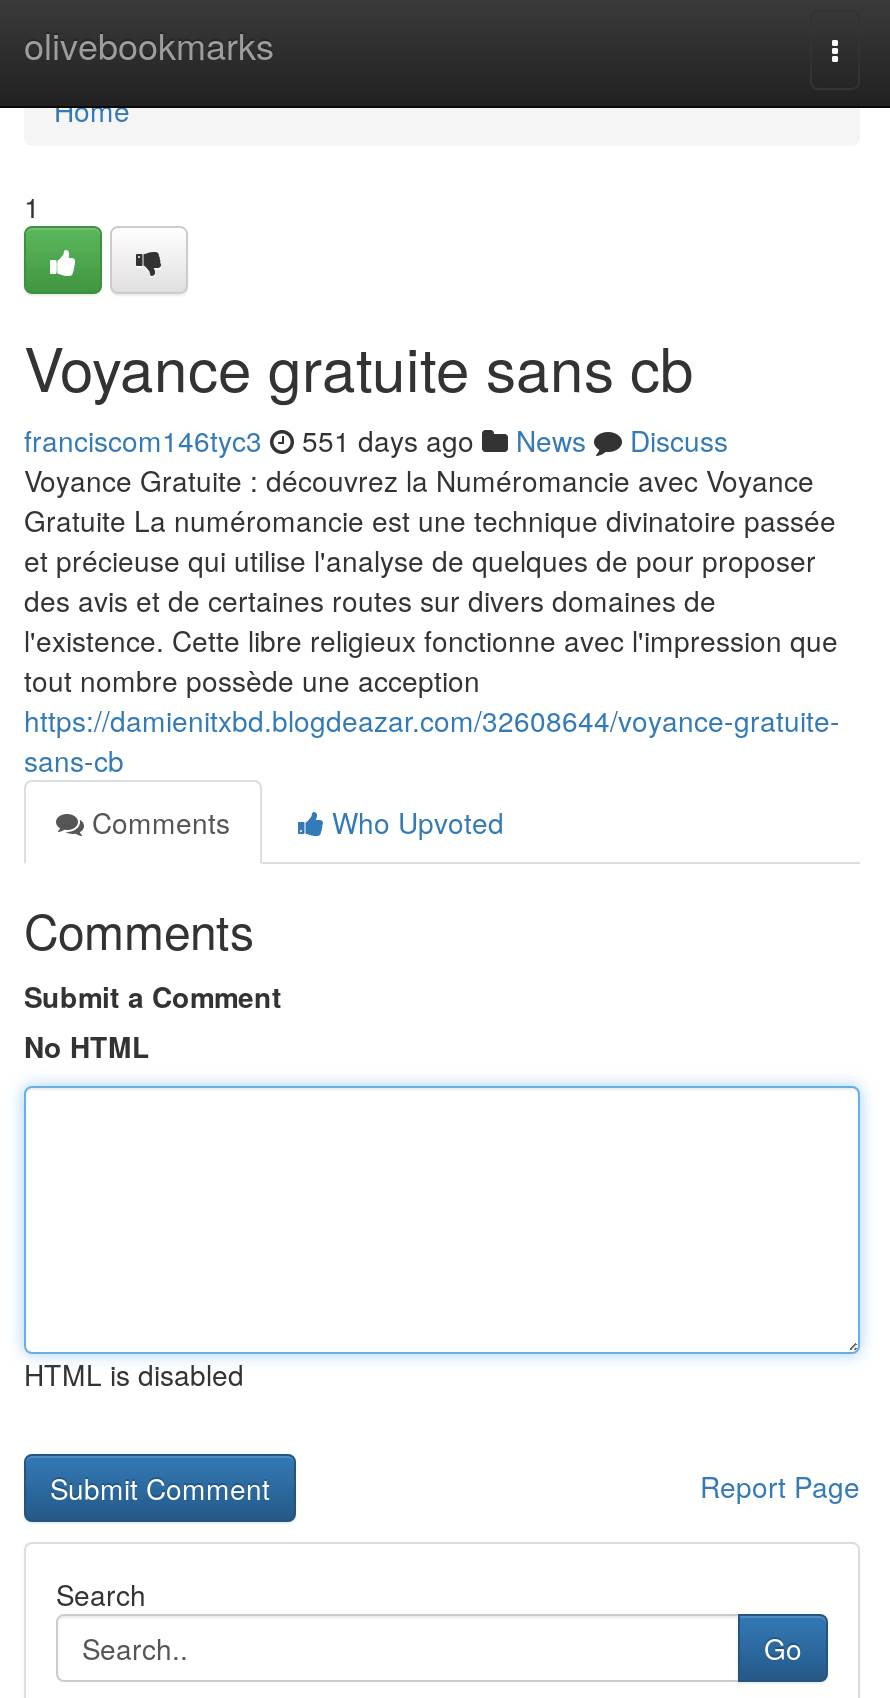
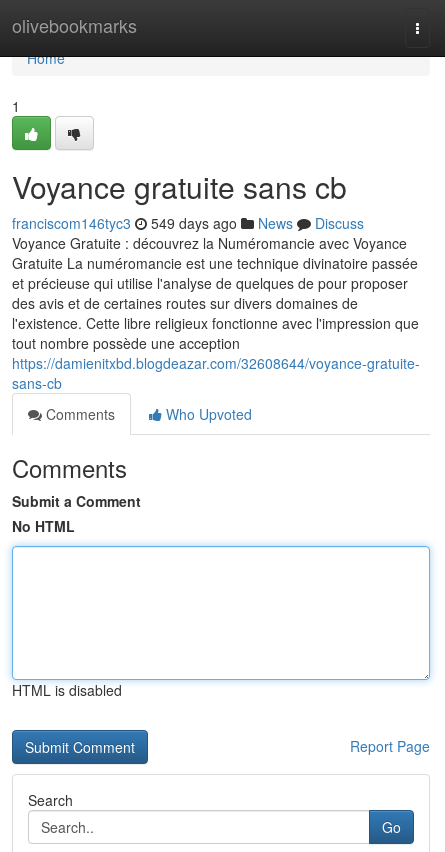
- franciscom146tyc3 551 days ago News Discuss
+ franciscom146tyc3 549 days ago News Discuss
